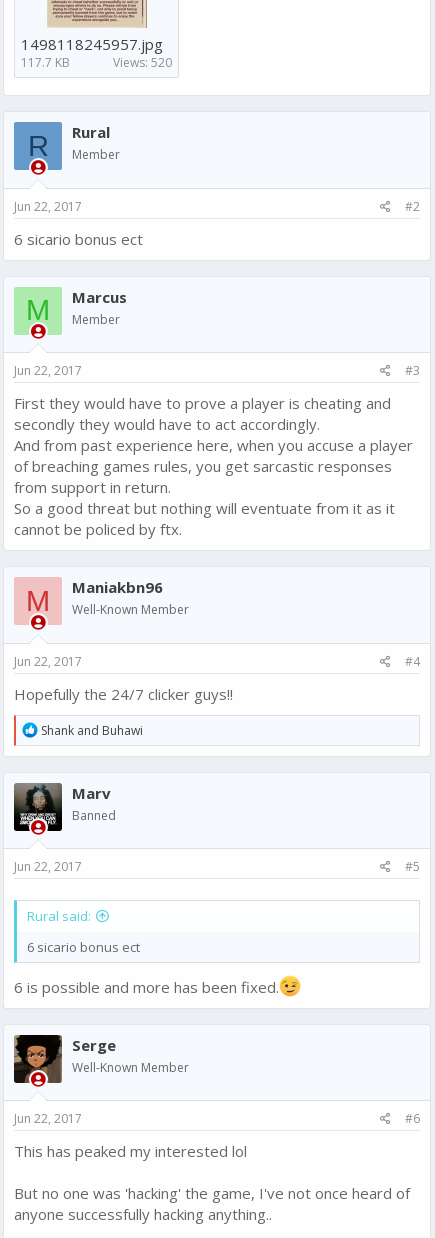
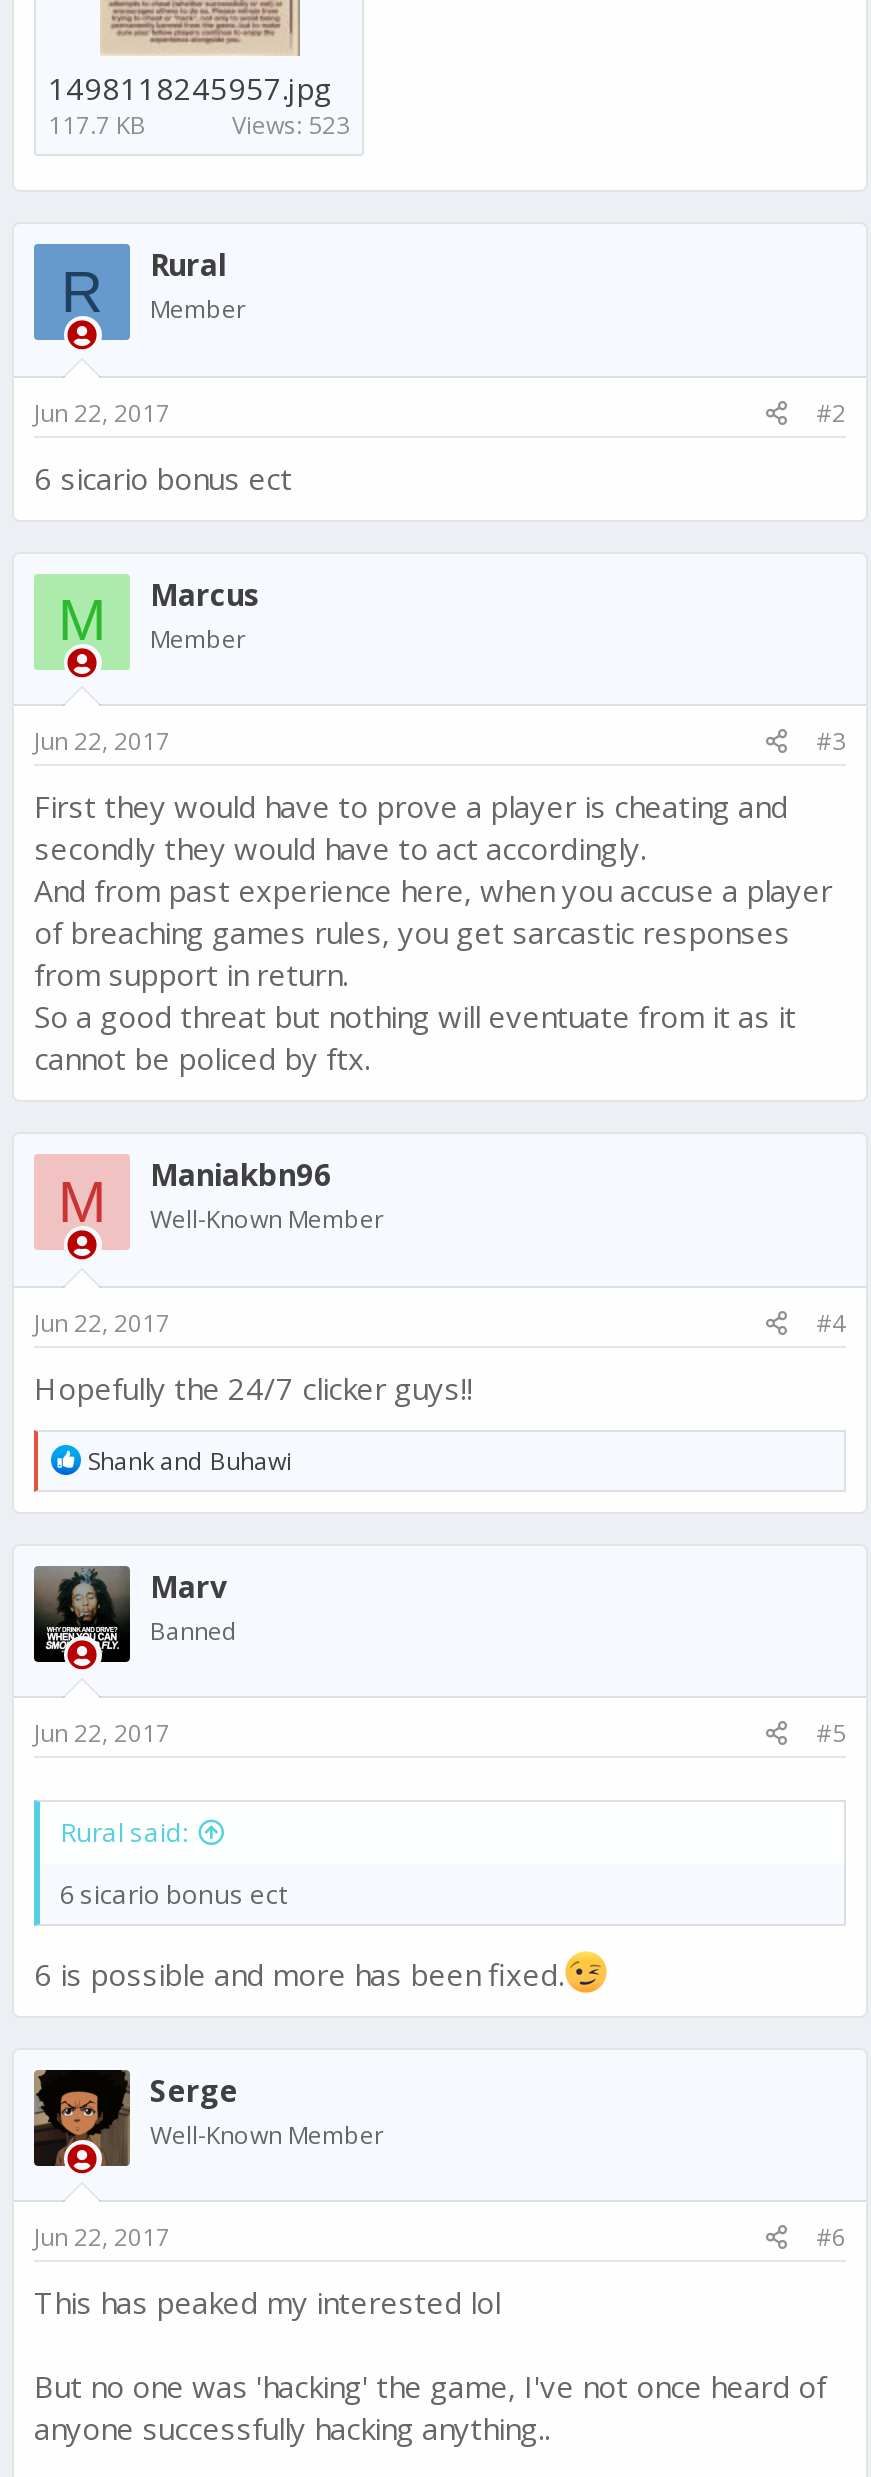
- Views: 520
+ Views: 523
